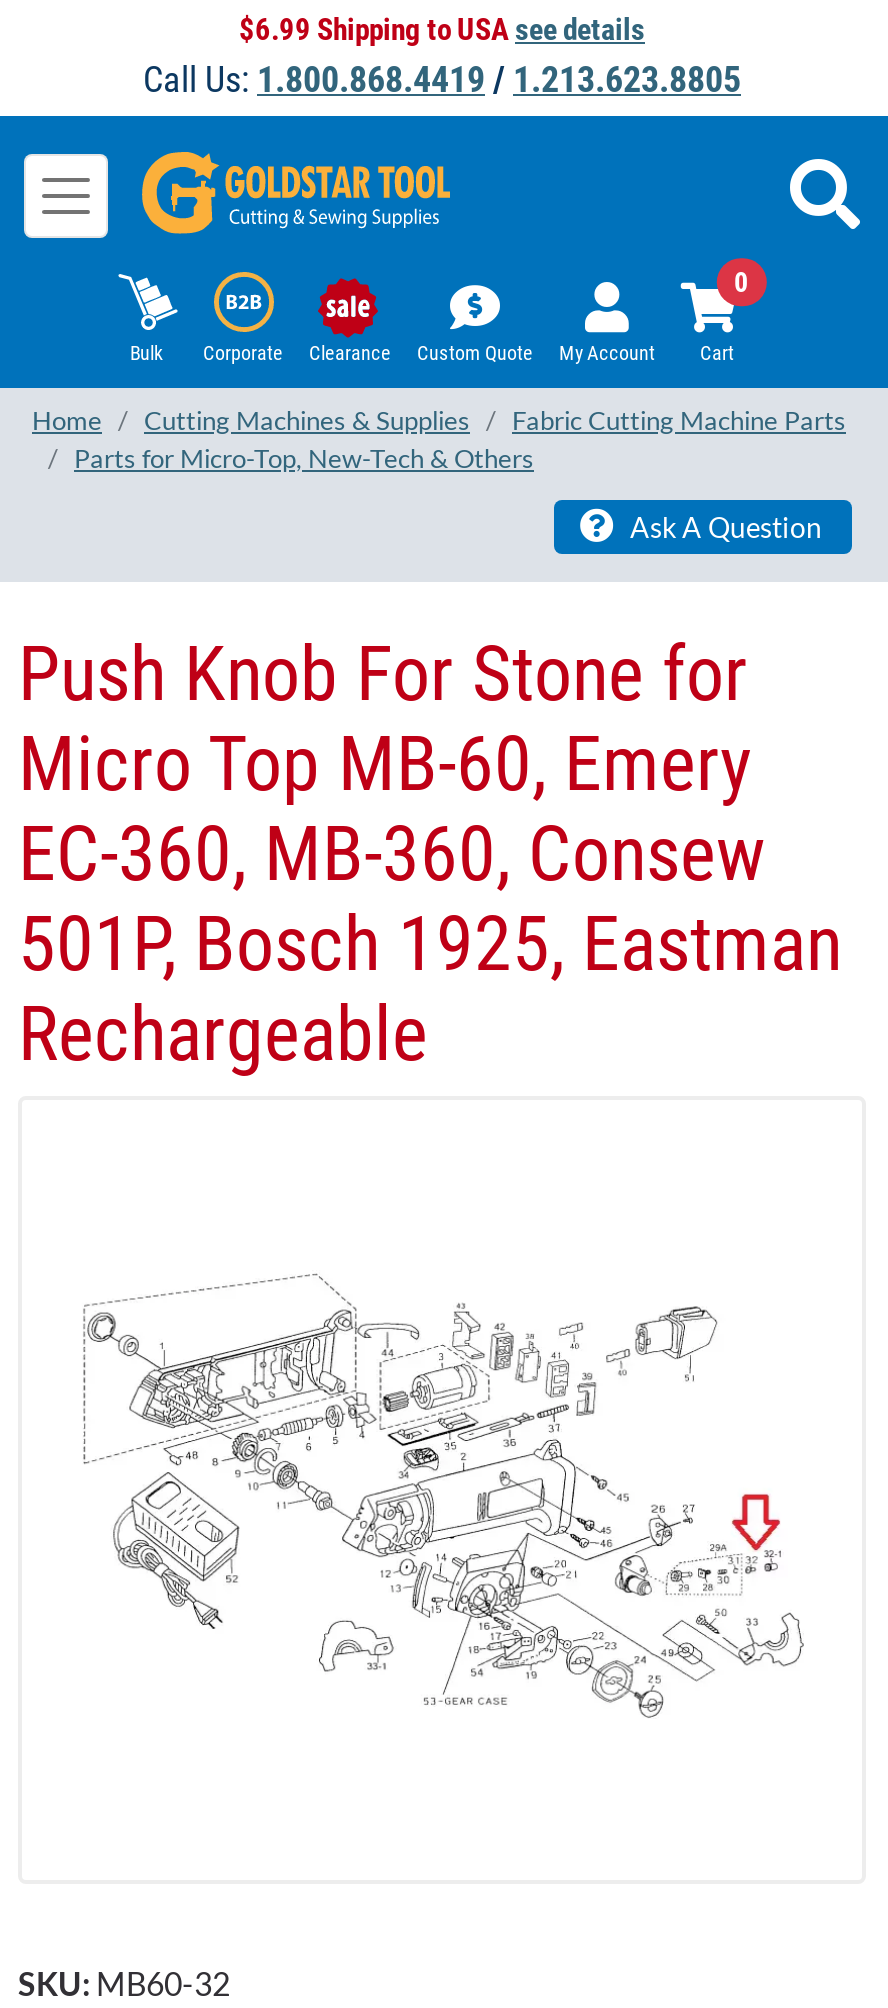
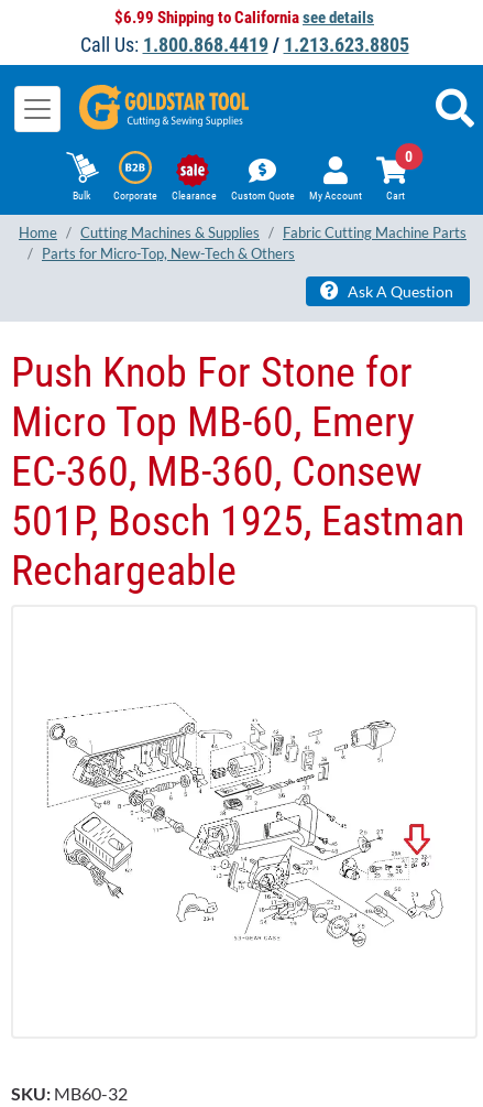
- $6.99 Shipping to USA see details
+ $6.99 Shipping to California see details
